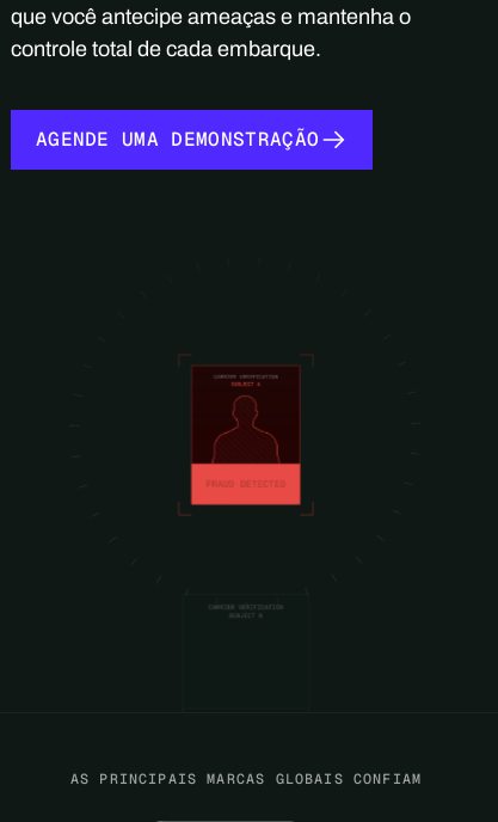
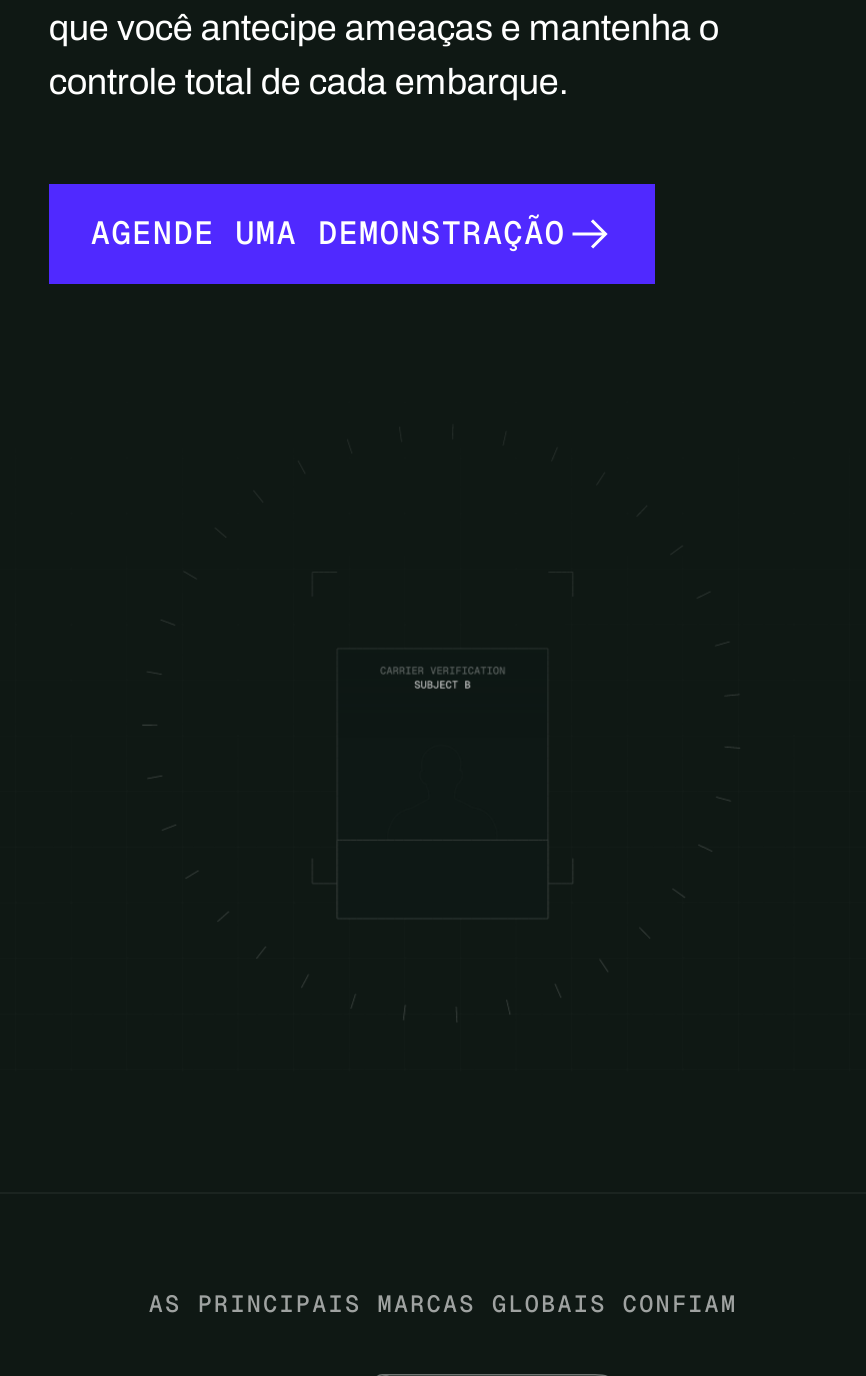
- [image]
